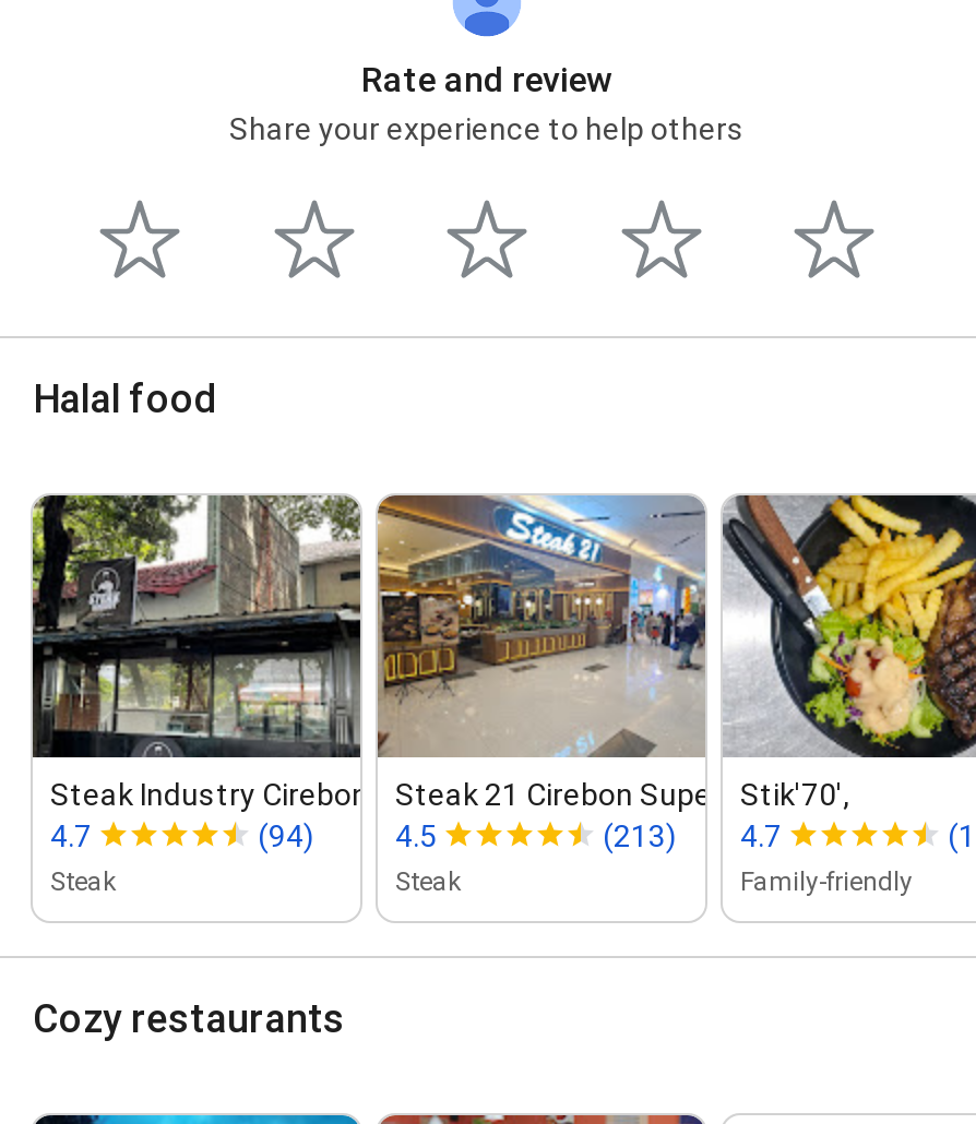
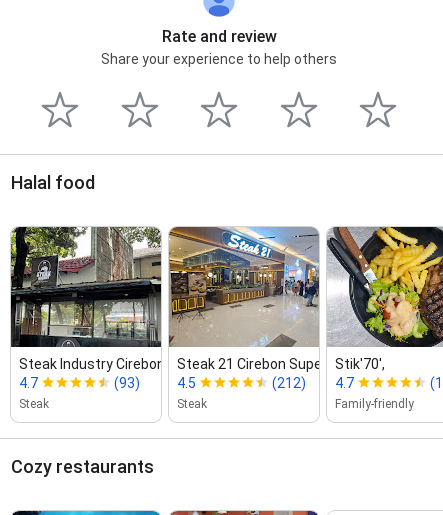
- (94)
+ (93)

- (213) 4.7
+ (212) 4.7
